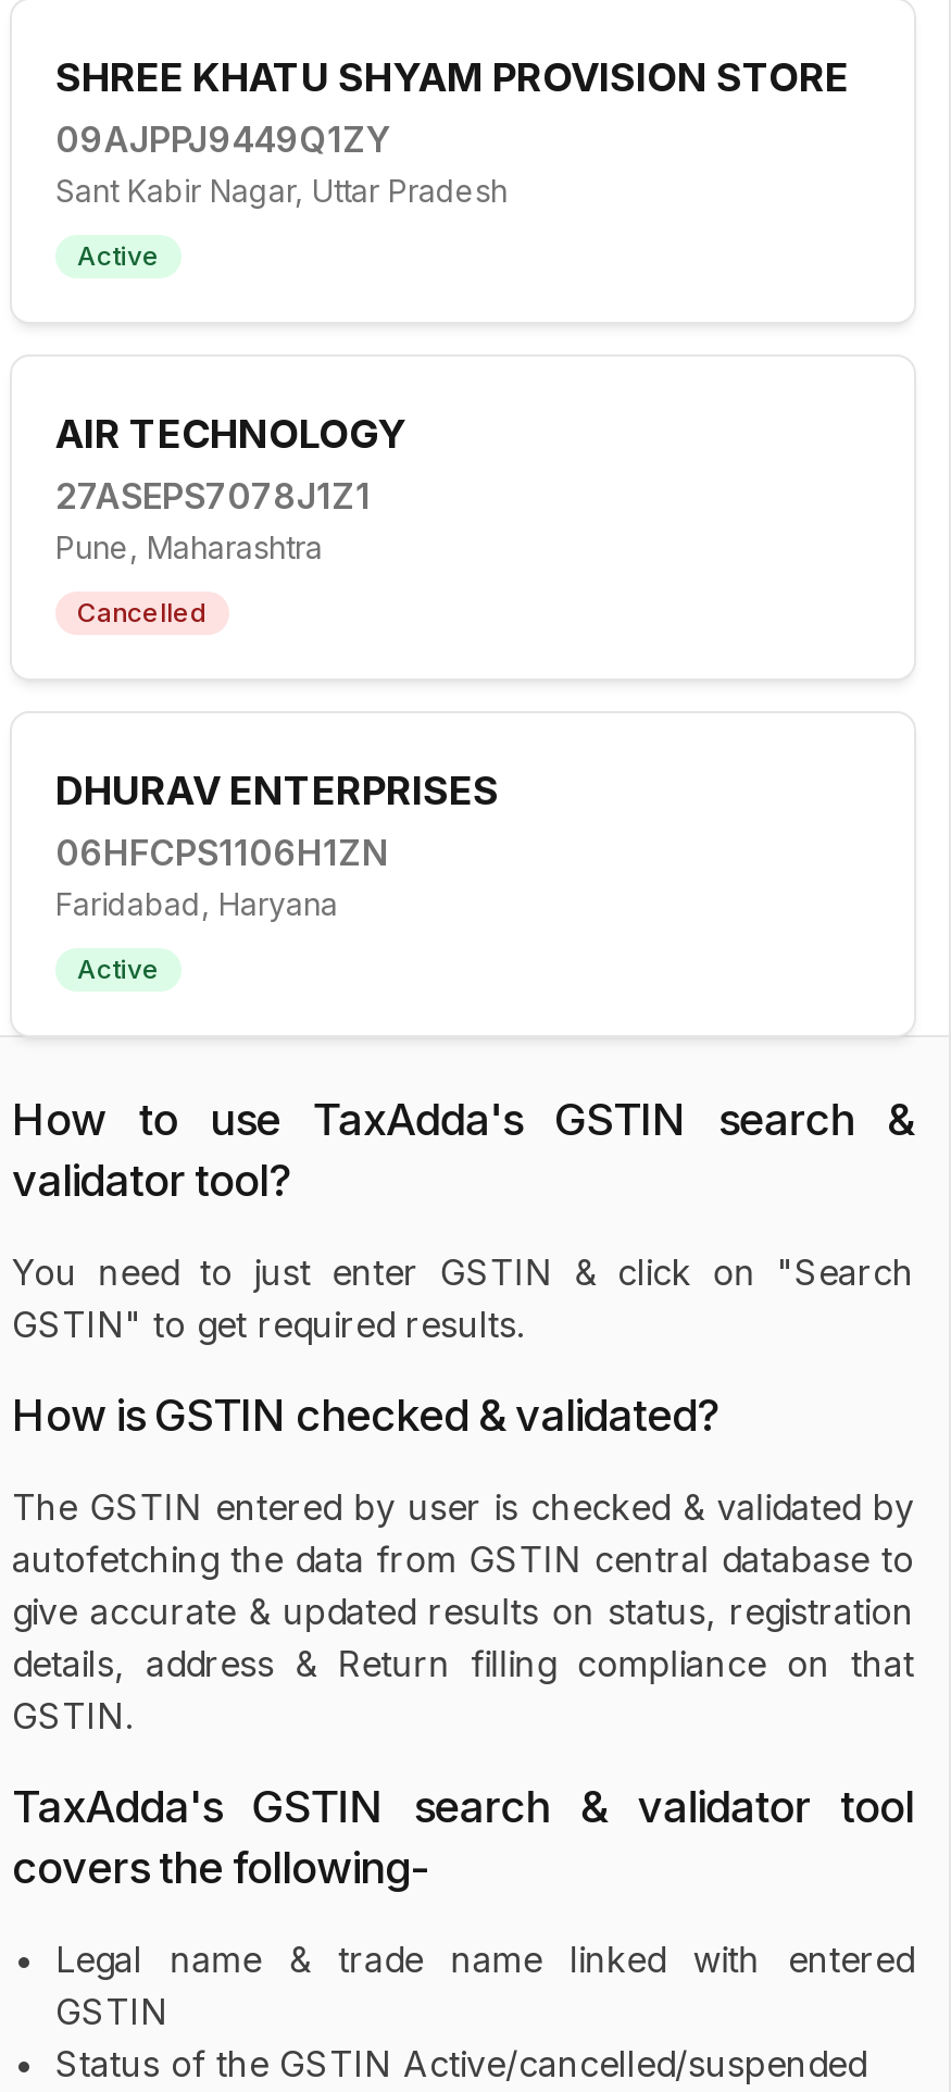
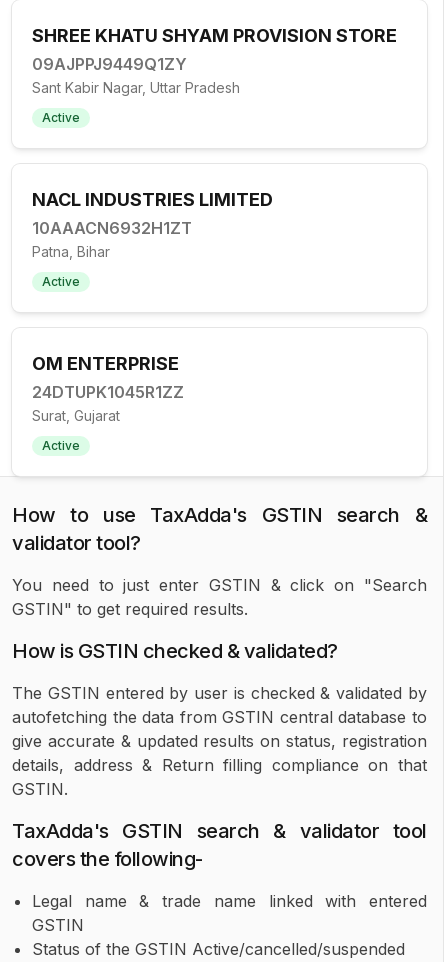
- AIR TECHNOLOGY
- 27ASEPS7078J1Z1
- Pune, Maharashtra
+ NACL INDUSTRIES LIMITED
+ 10AAACN6932H1ZT
+ Patna, Bihar

- Cancelled
+ Active

- DHURAV ENTERPRISES
- 06HFCPS1106H1ZN
- Faridabad, Haryana
+ OM ENTERPRISE
+ 24DTUPK1045R1ZZ
+ Surat, Gujarat
